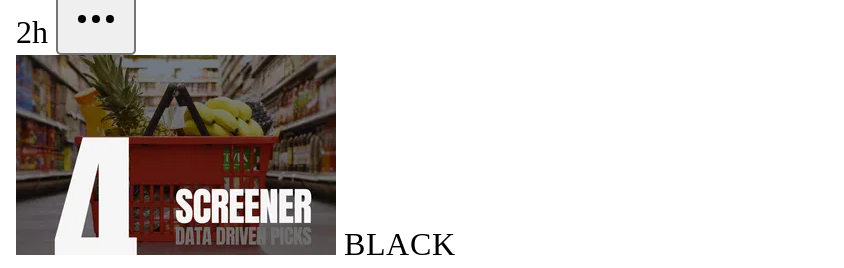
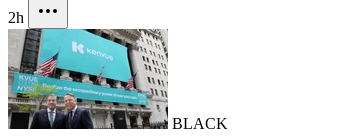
- [image]
+ [image]
